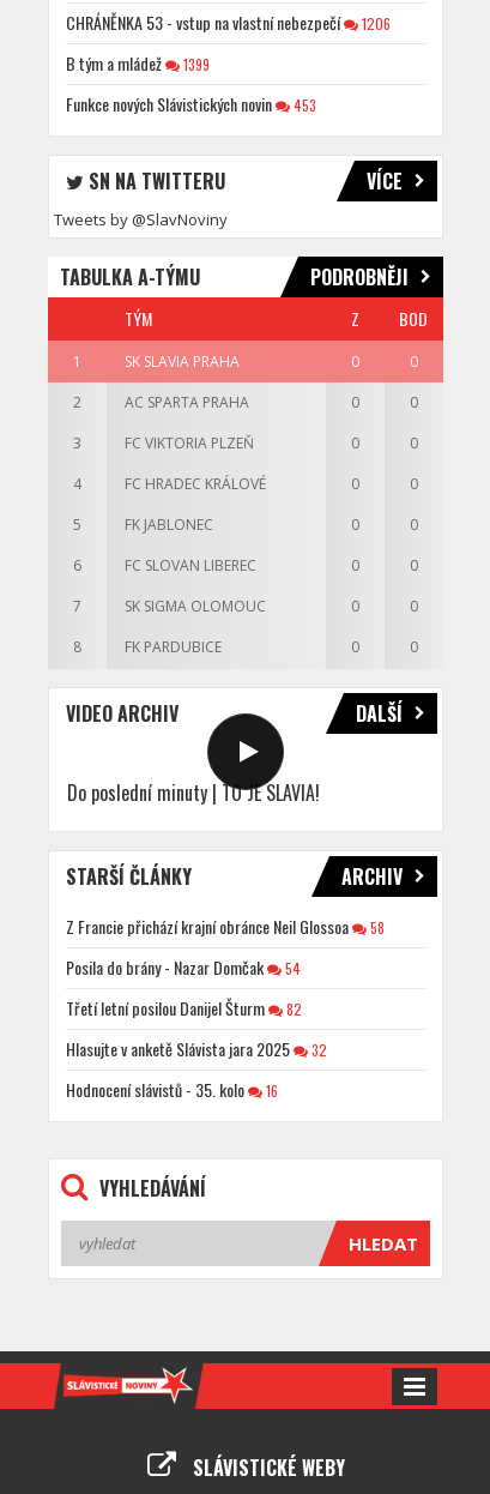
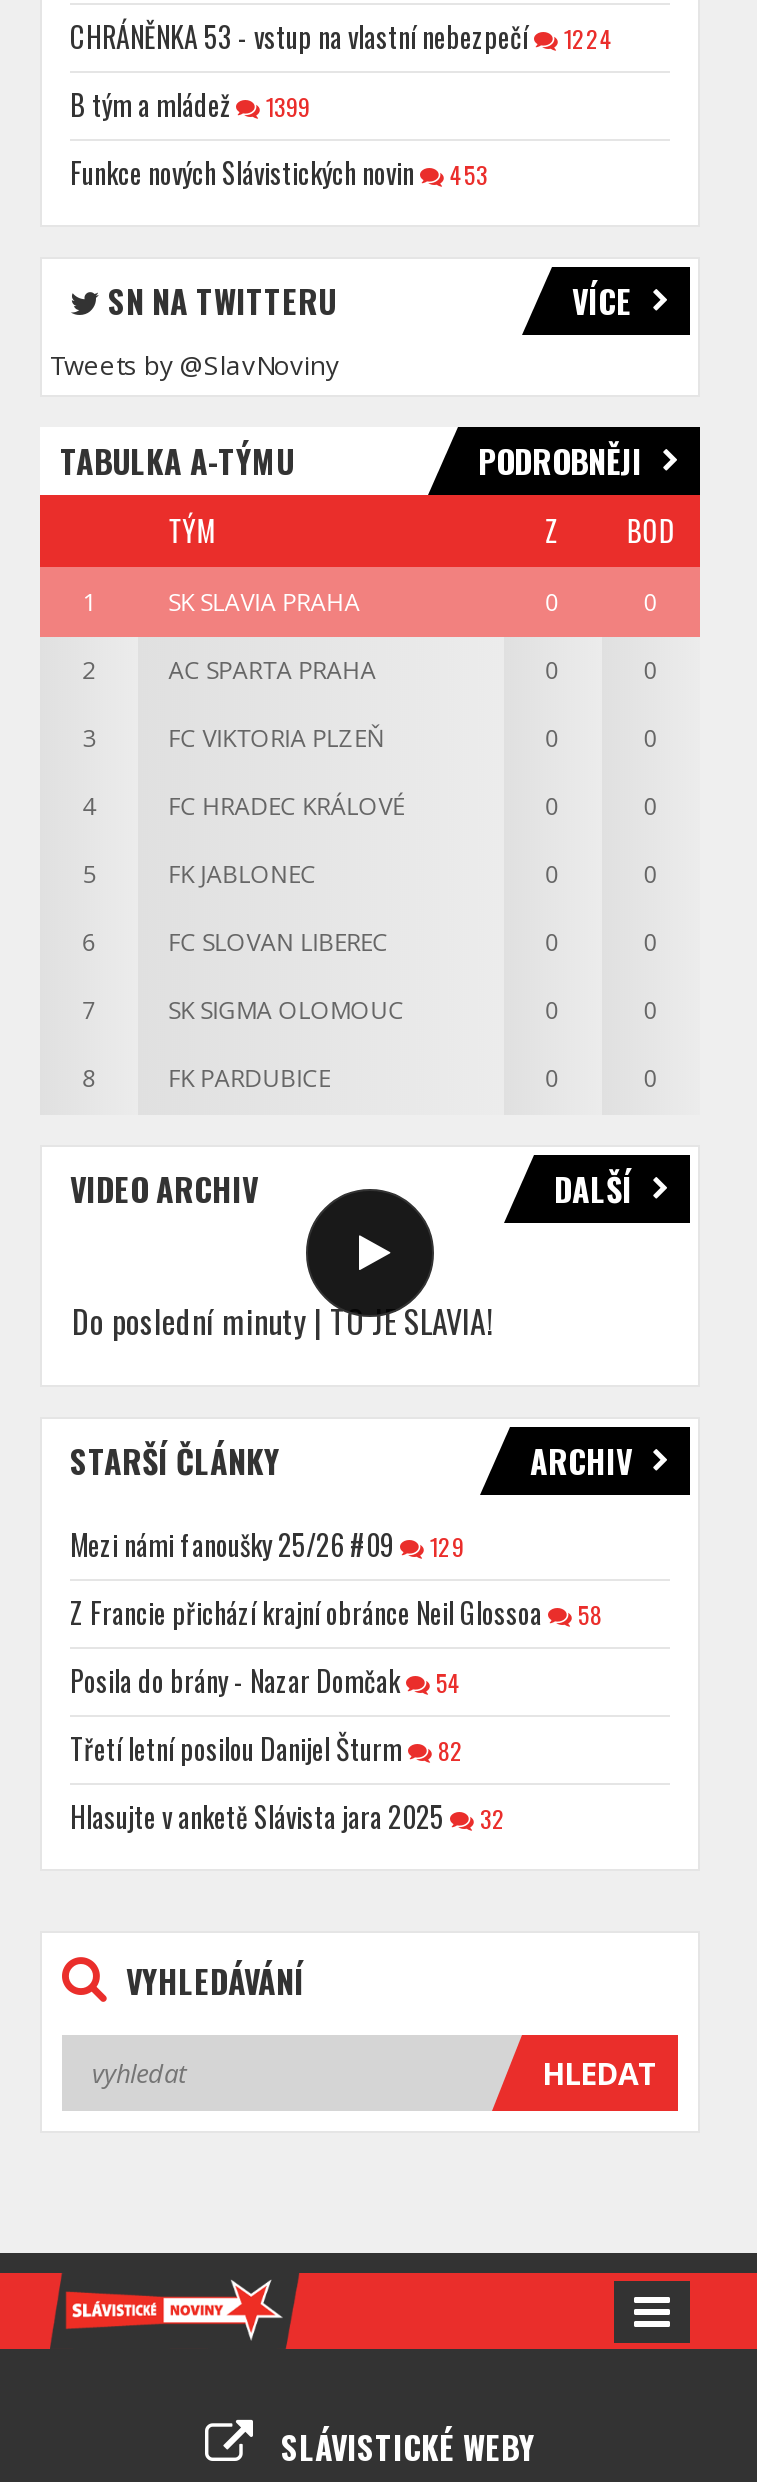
- CHRÁNĚNKA 53 - vstup na vlastní nebezpečí 1206
+ CHRÁNĚNKA 53 - vstup na vlastní nebezpečí 1224

+ Mezi námi fanoušky 25/26 #09
+ 129

moved down: Z Francie přichází krajní obránce Neil Glossoa | 58 | Posila do brány - Nazar Domčak | 54 | Třetí letní posilou Danijel Šturm | 82 | Hlasujte v anketě Slávista jara 2025 | 32

- Hodnocení slávistů - 35. kolo
- 16
